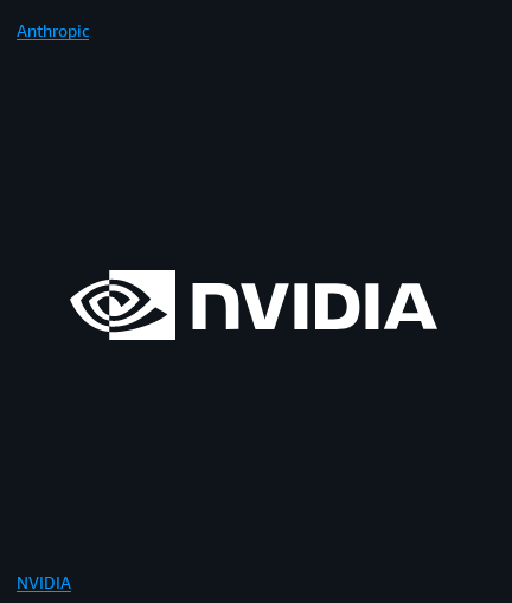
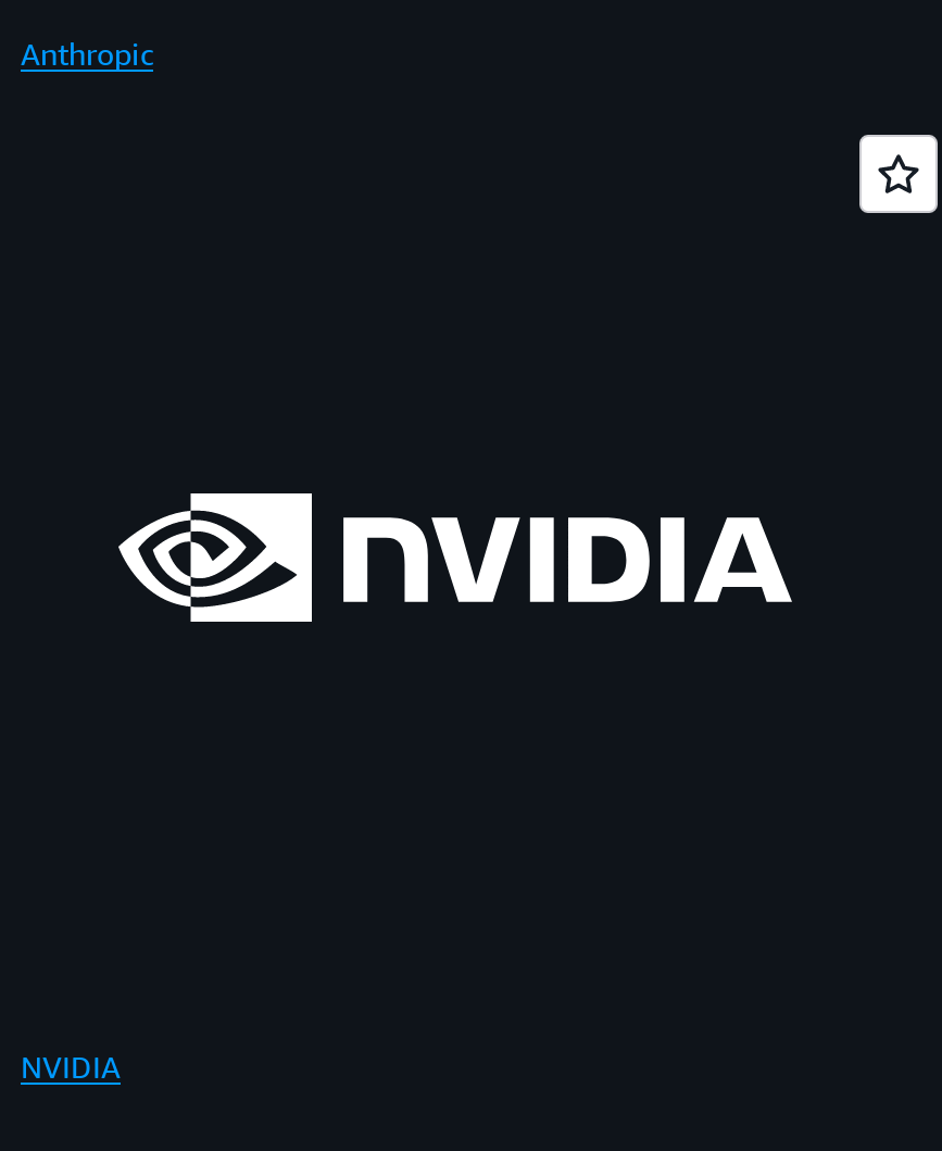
+ [image]
